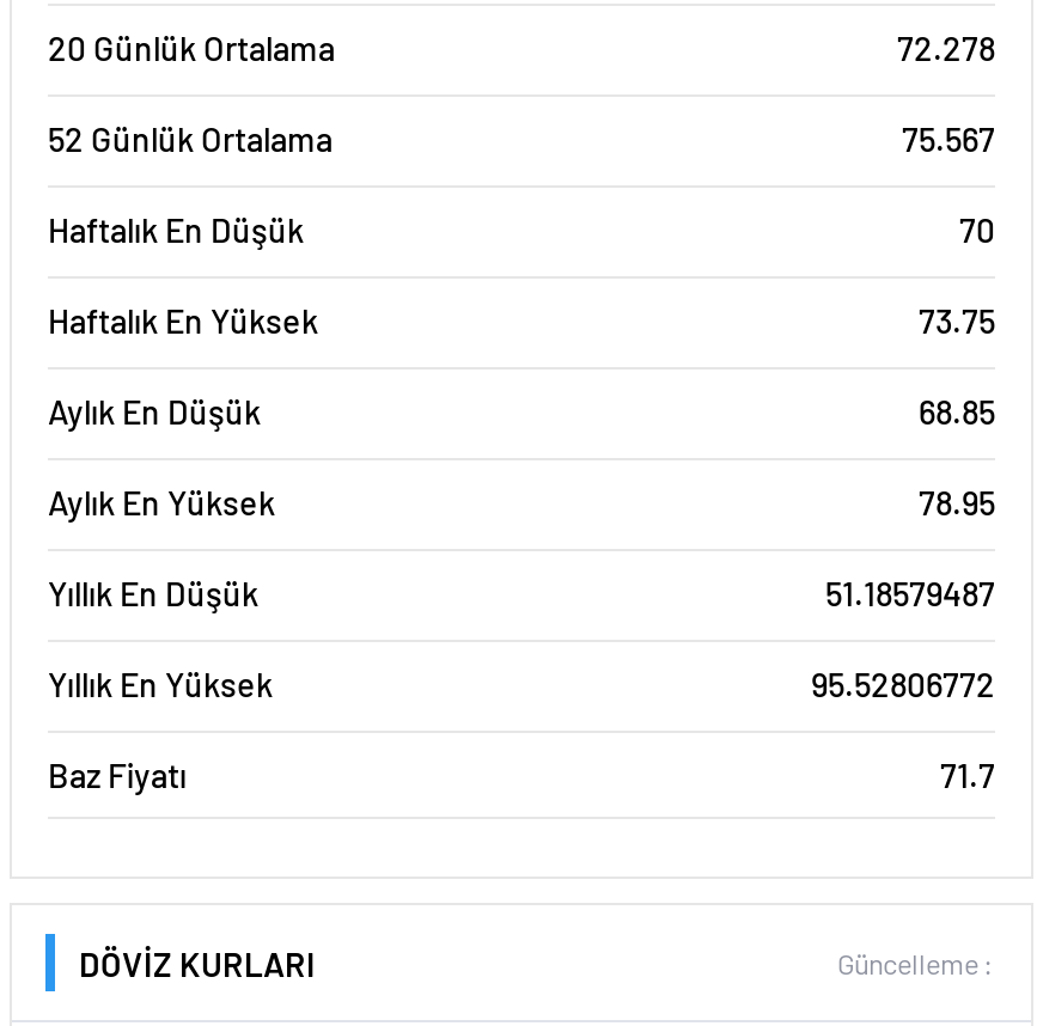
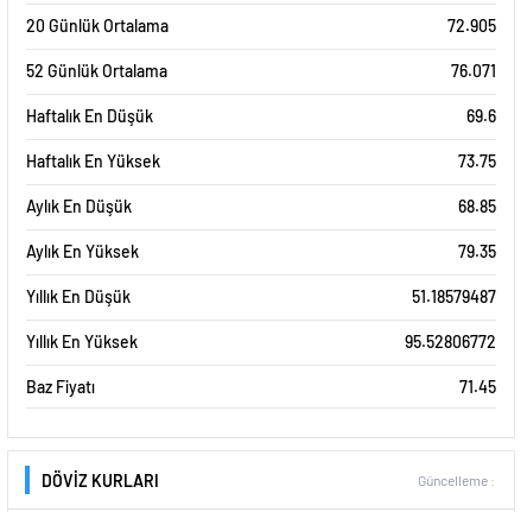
- 72.278
+ 72.905

- 75.567
+ 76.071

- 70
+ 69.6

- 78.95
+ 79.35

- 71.7
+ 71.45
